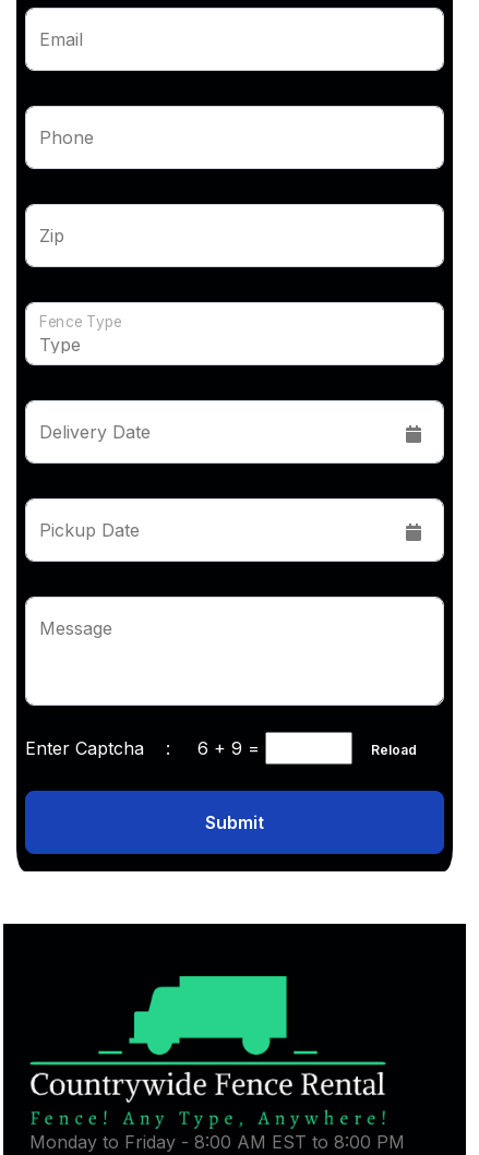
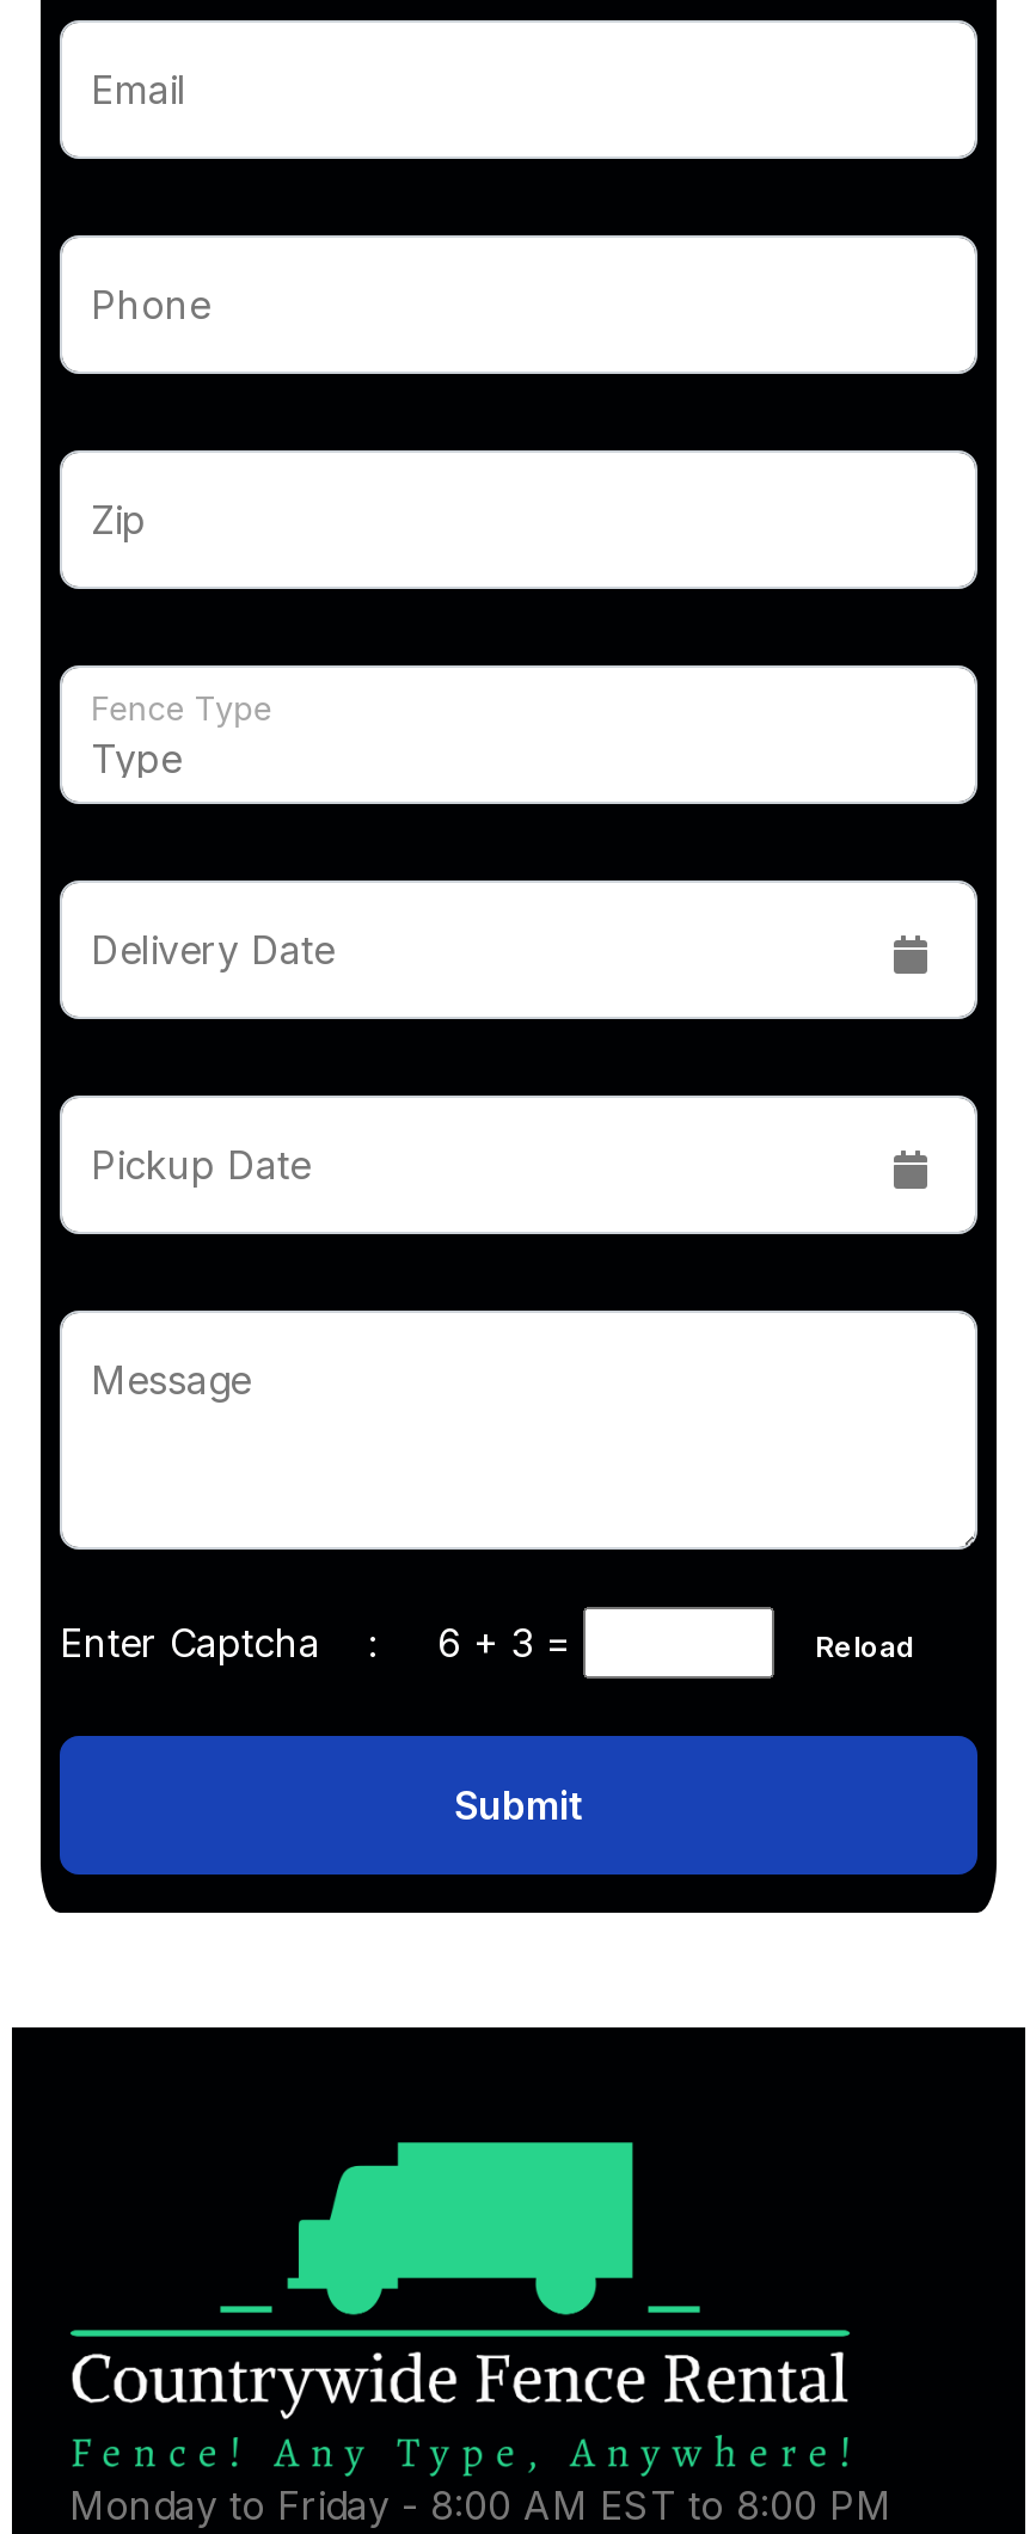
- Enter Captcha : 6 + 9 =
+ Enter Captcha : 6 + 3 =
